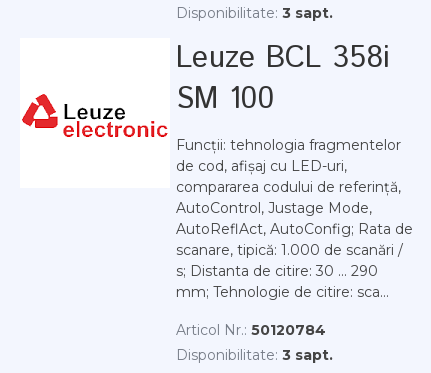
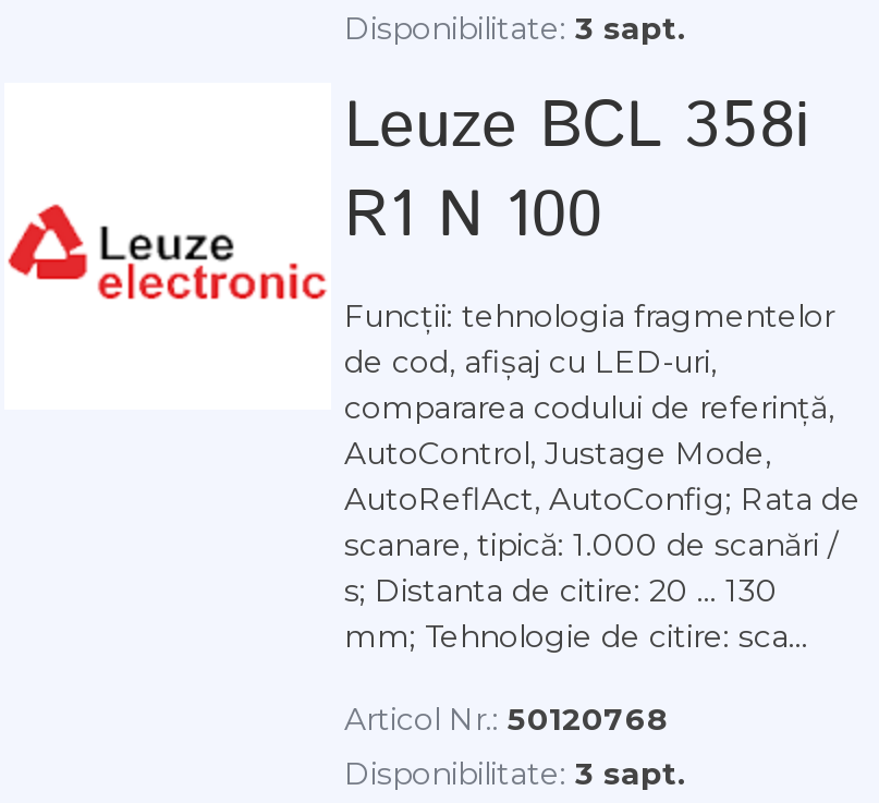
- SM 100
+ R1 N 100

- s; Distanta de citire: 30 ... 290
+ s; Distanta de citire: 20 ... 130

- Articol Nr.: 50120784
+ Articol Nr.: 50120768
